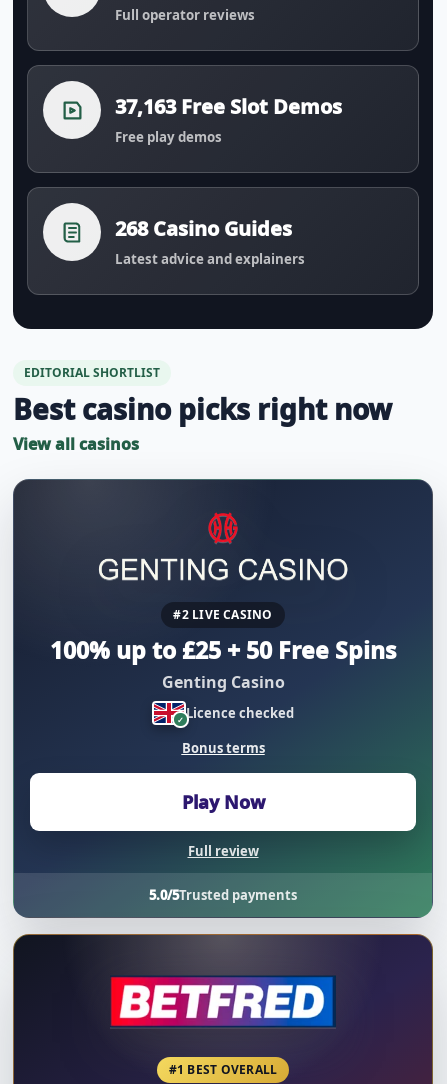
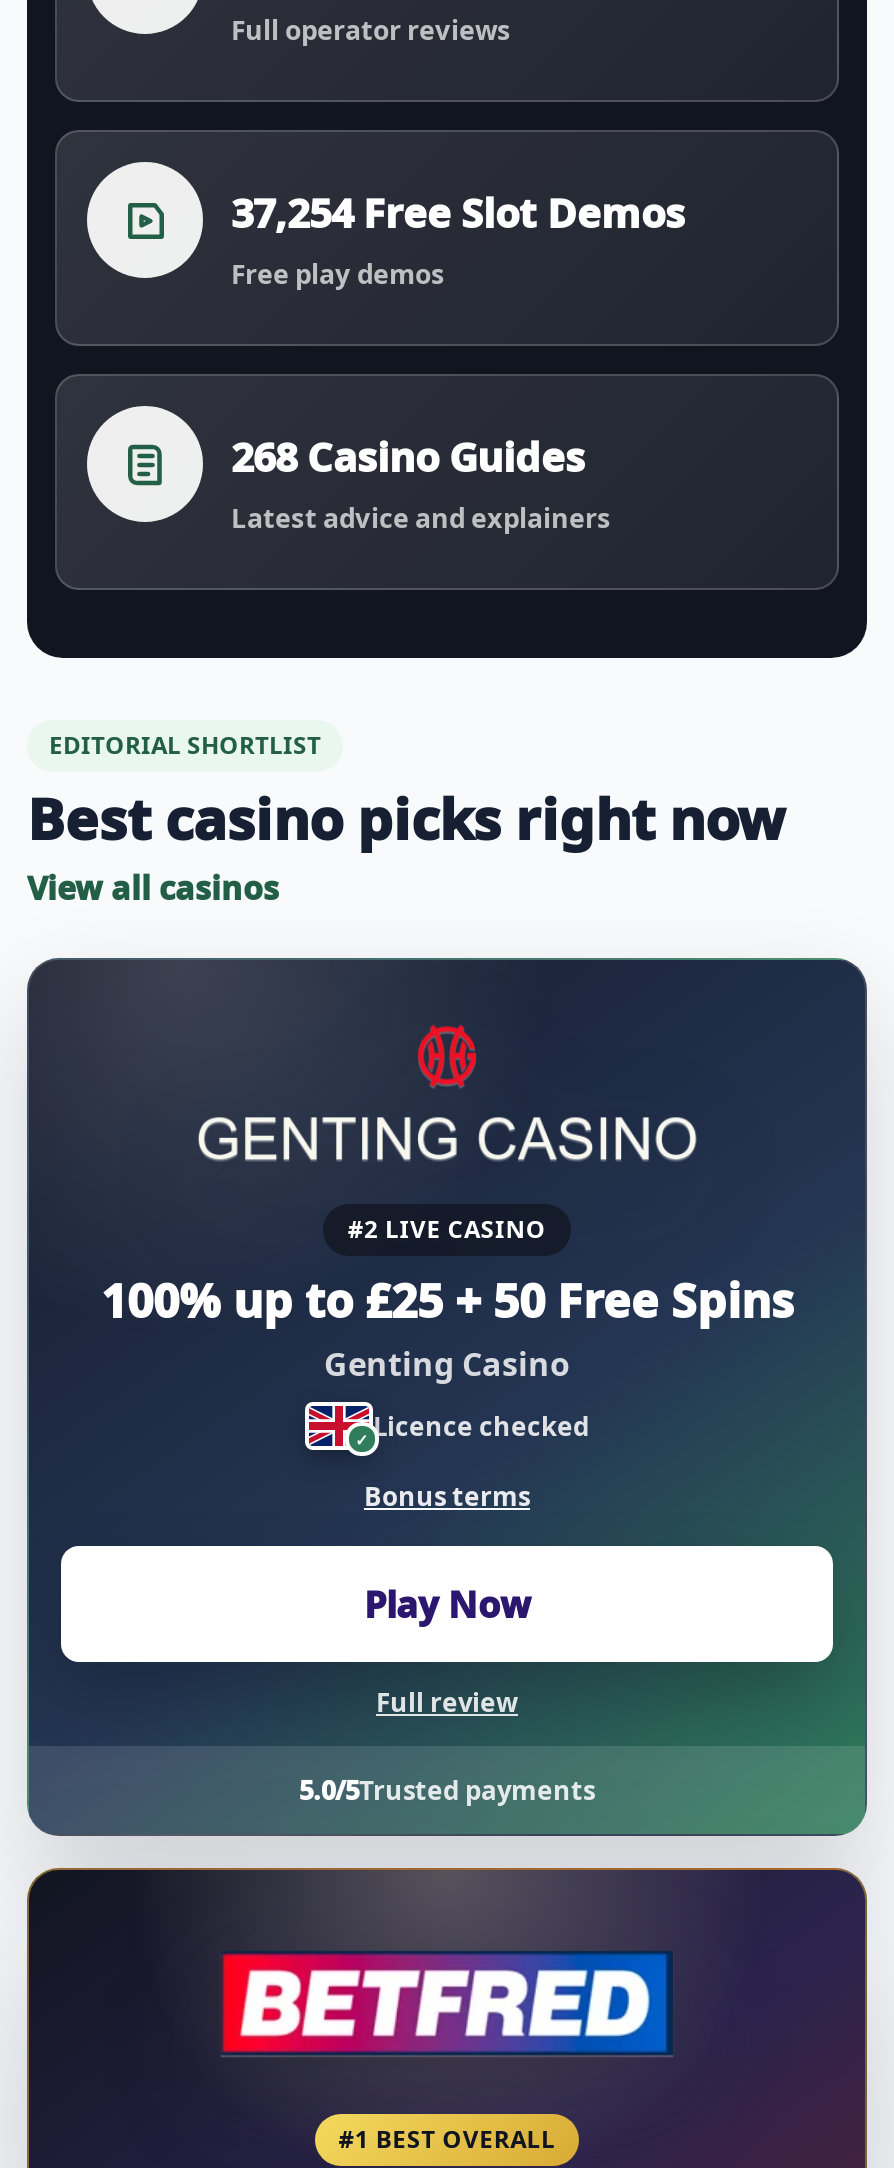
- 37,163 Free Slot Demos
+ 37,254 Free Slot Demos
